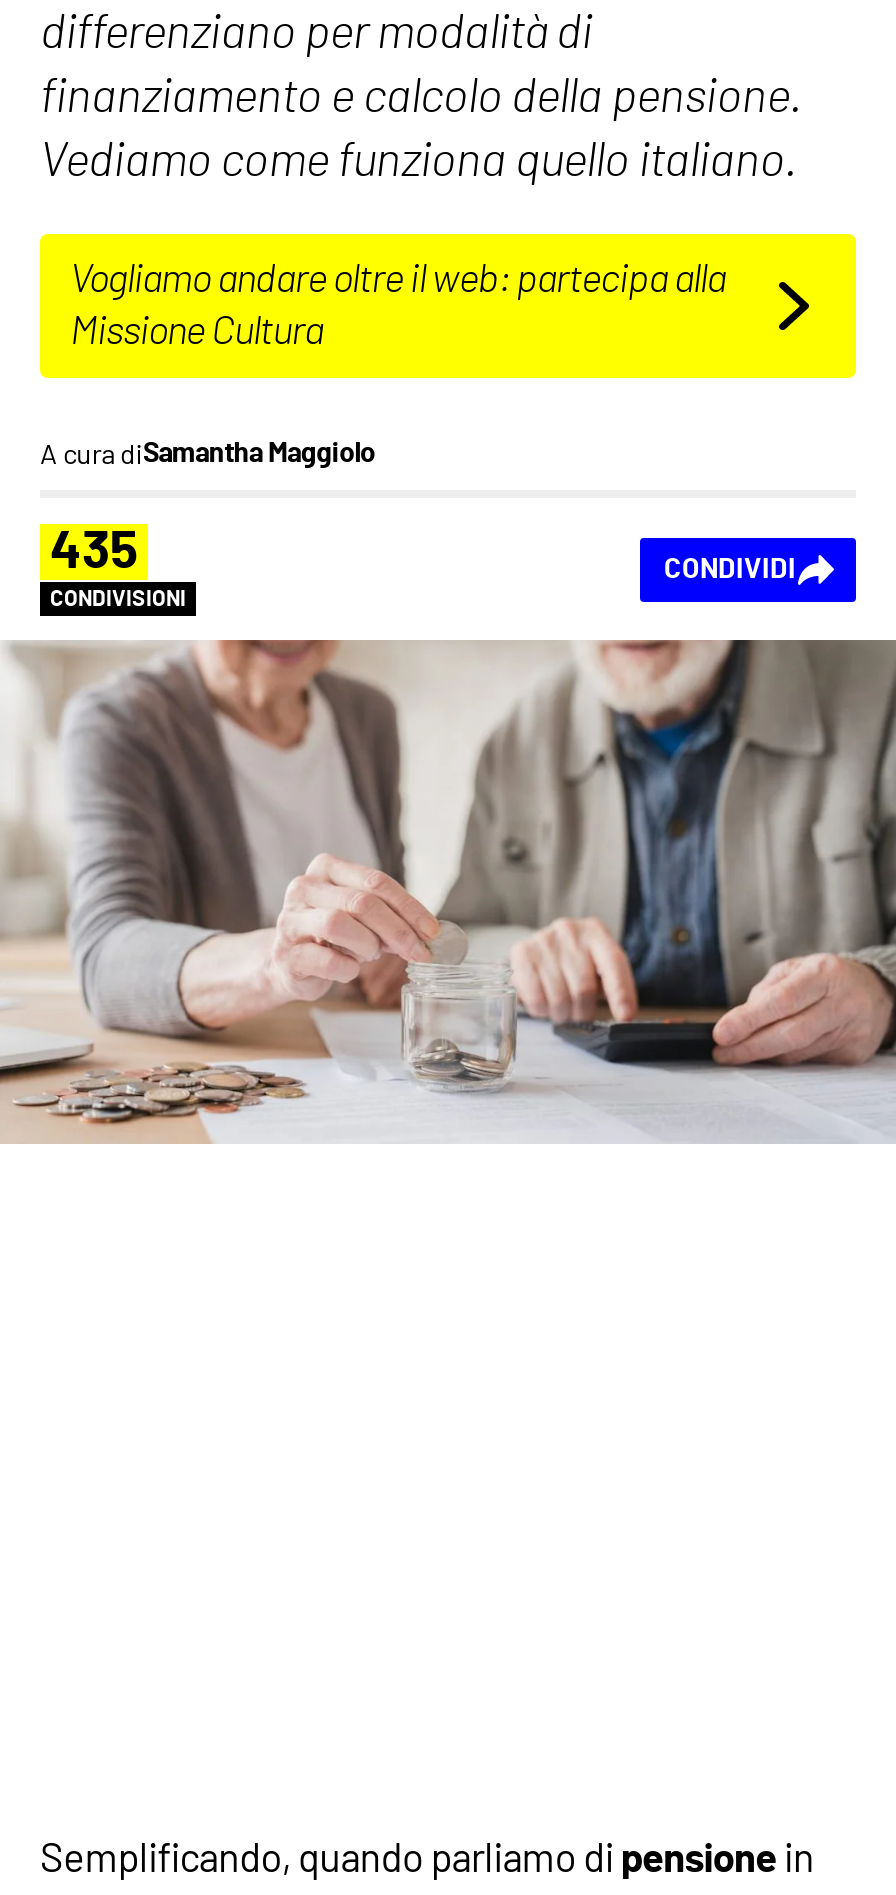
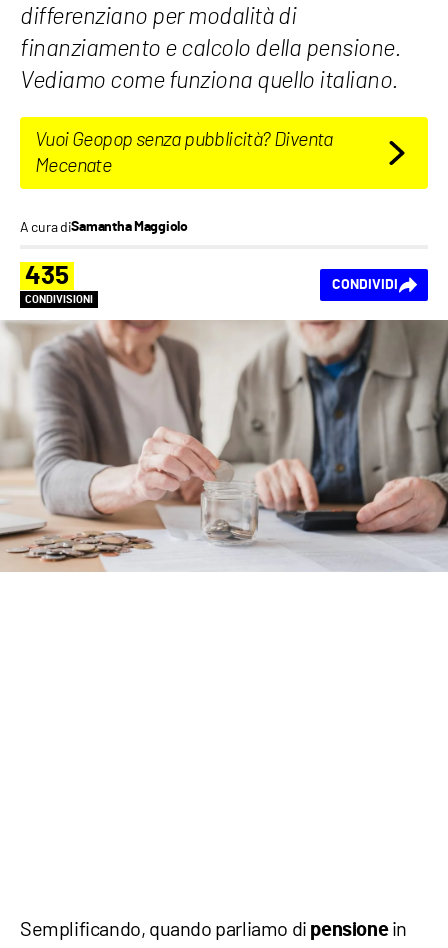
- Vogliamo andare oltre il web: partecipa alla
- Missione Cultura
+ Vuoi Geopop senza pubblicità? Diventa
+ Mecenate
